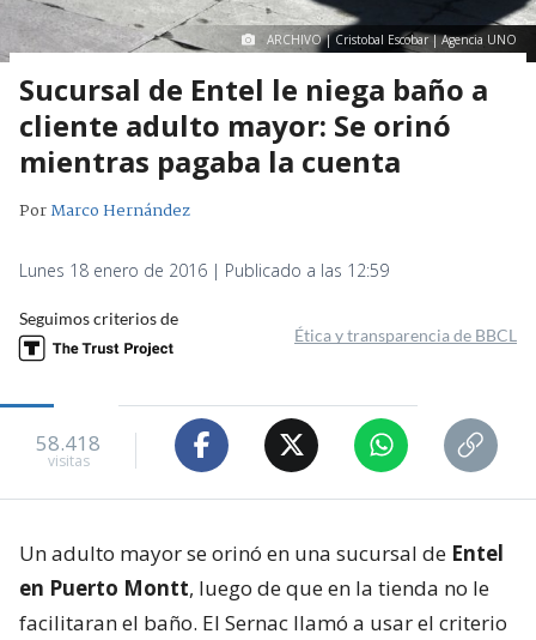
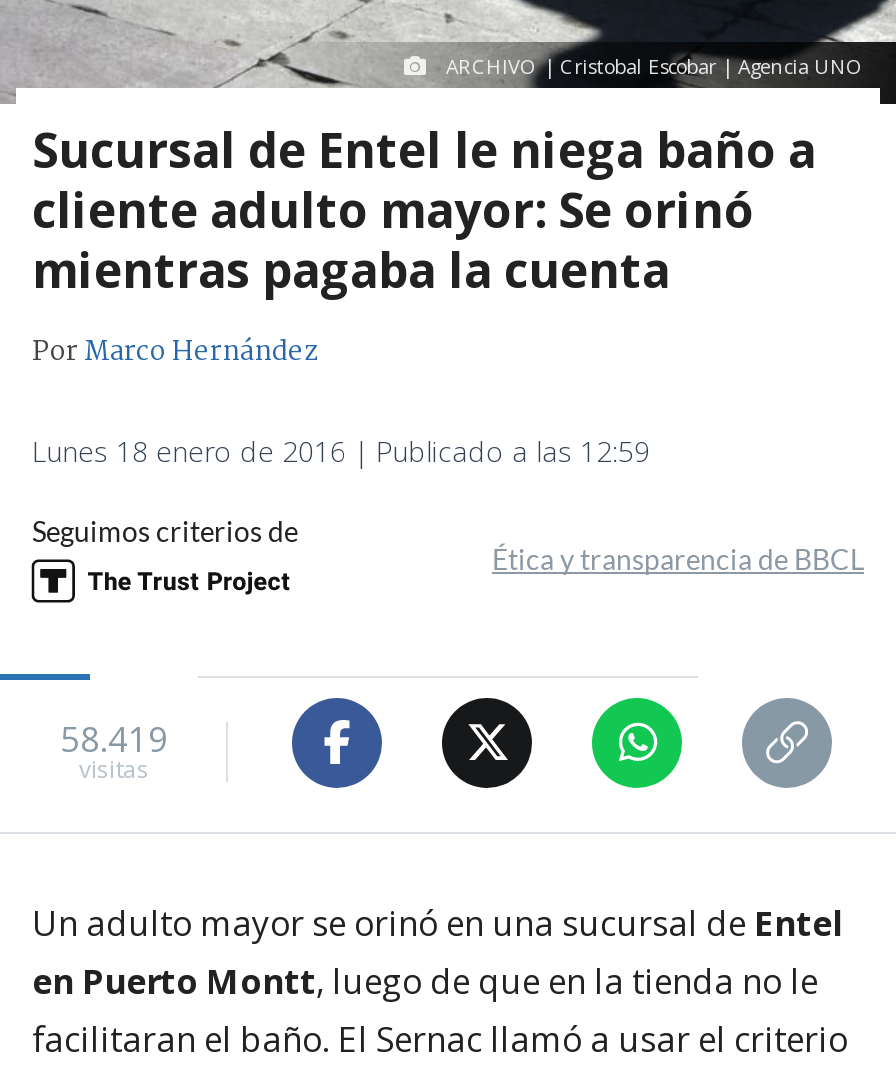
- 58.418
+ 58.419
